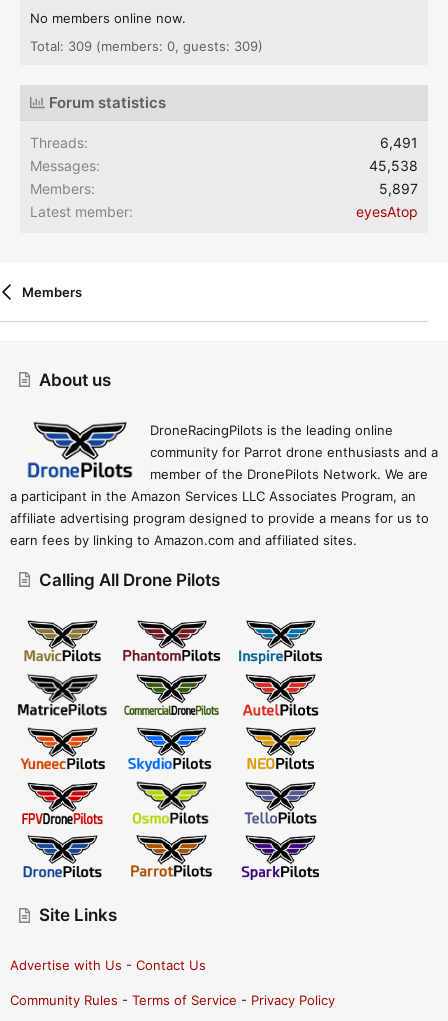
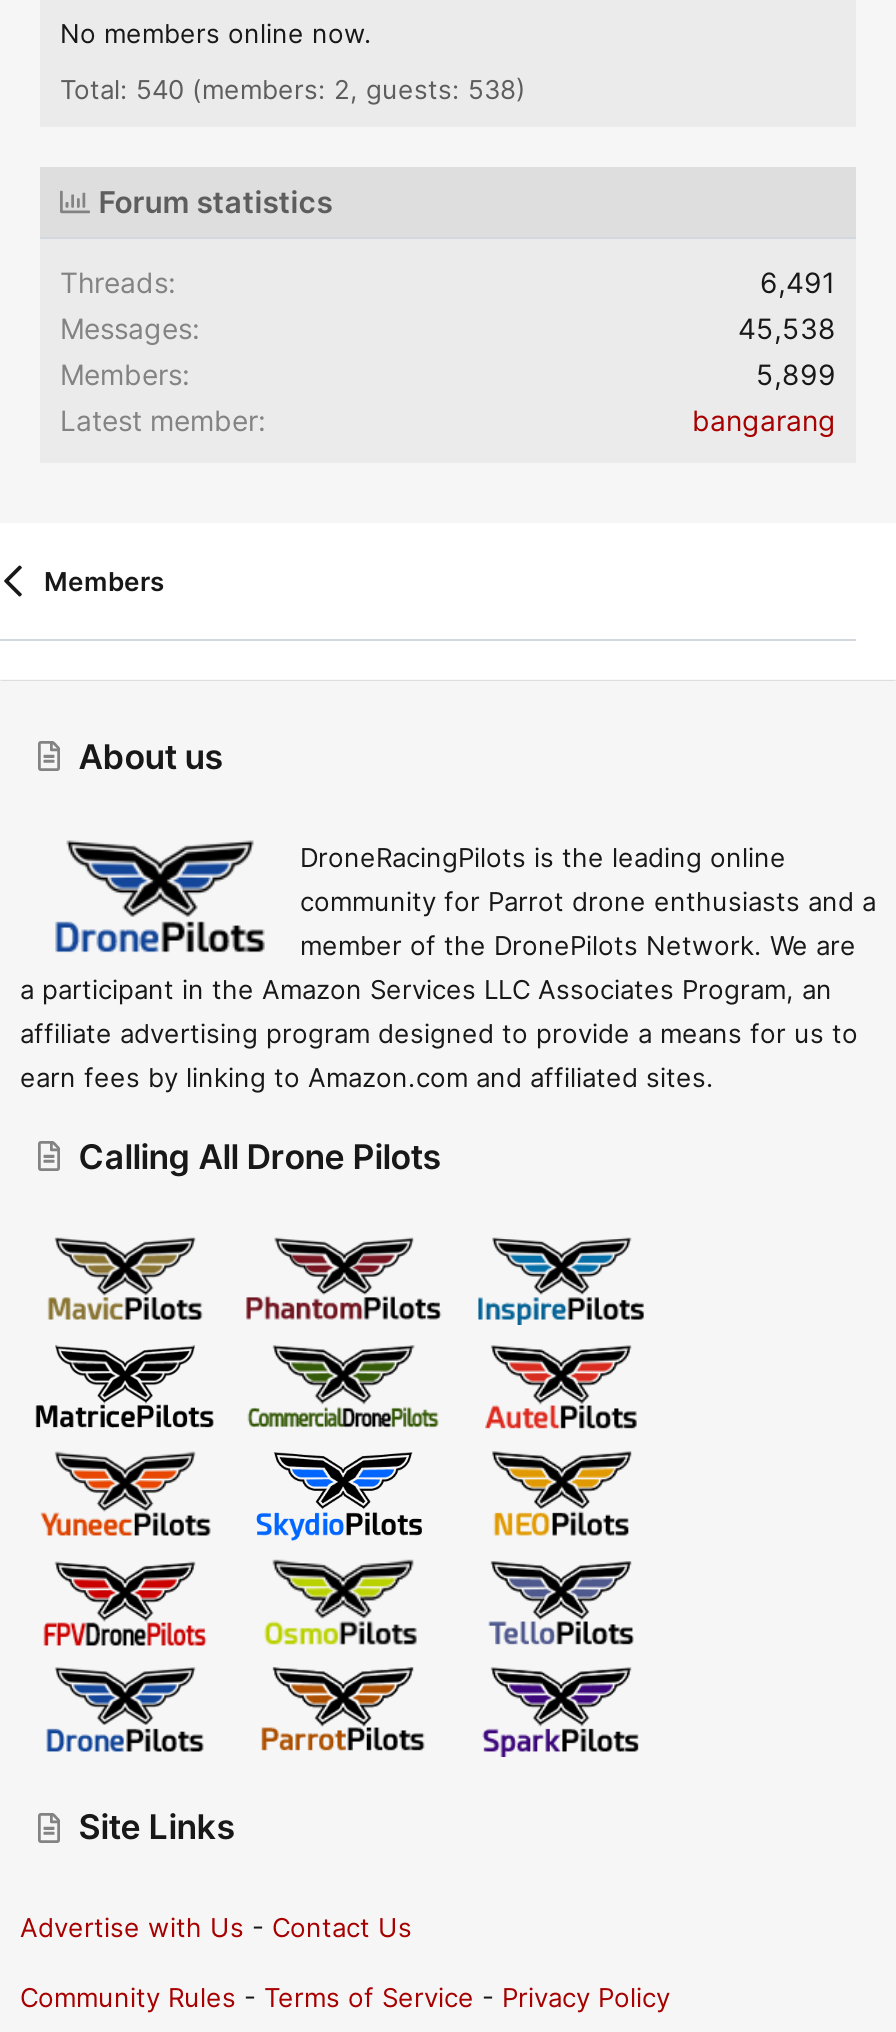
- Total: 309 (members: 0, guests: 309)
+ Total: 540 (members: 2, guests: 538)

- 5,897
+ 5,899

- eyesAtop
+ bangarang
